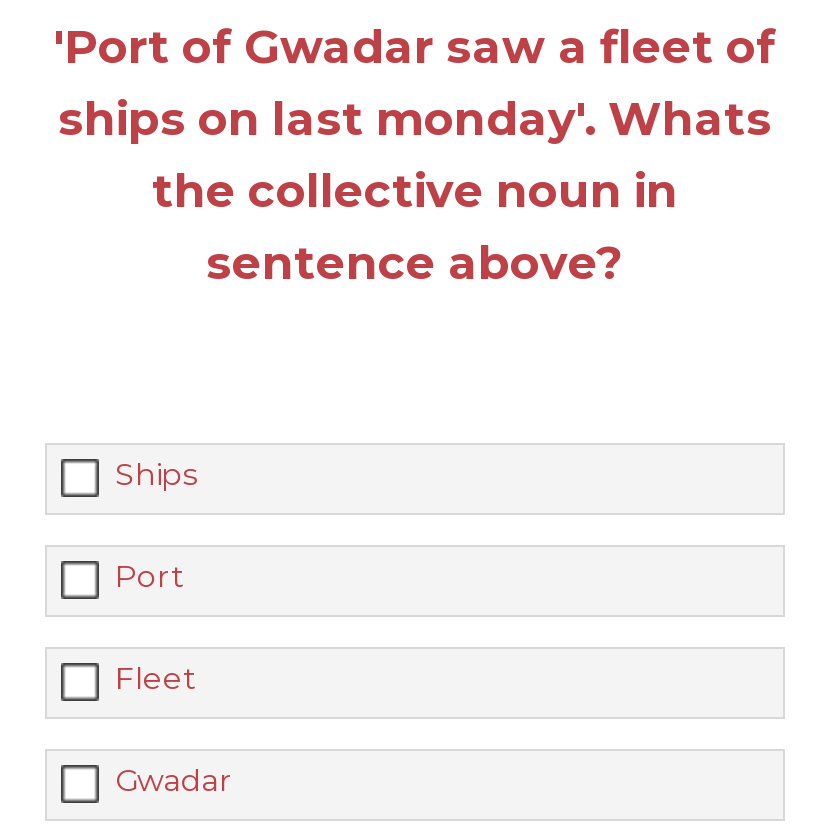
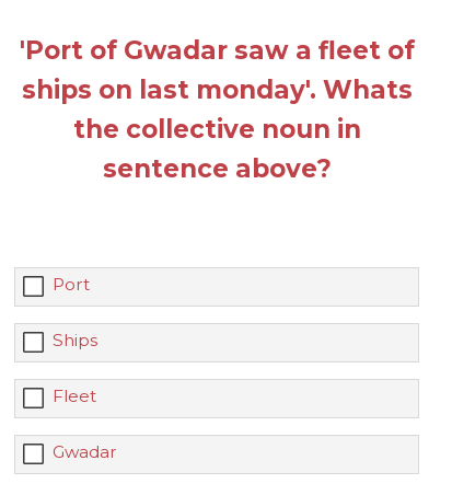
moved down: Ships

moved up: Port
